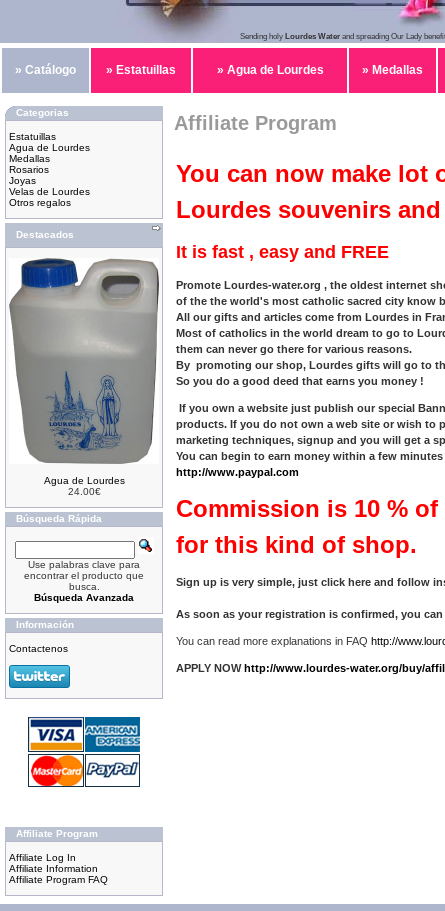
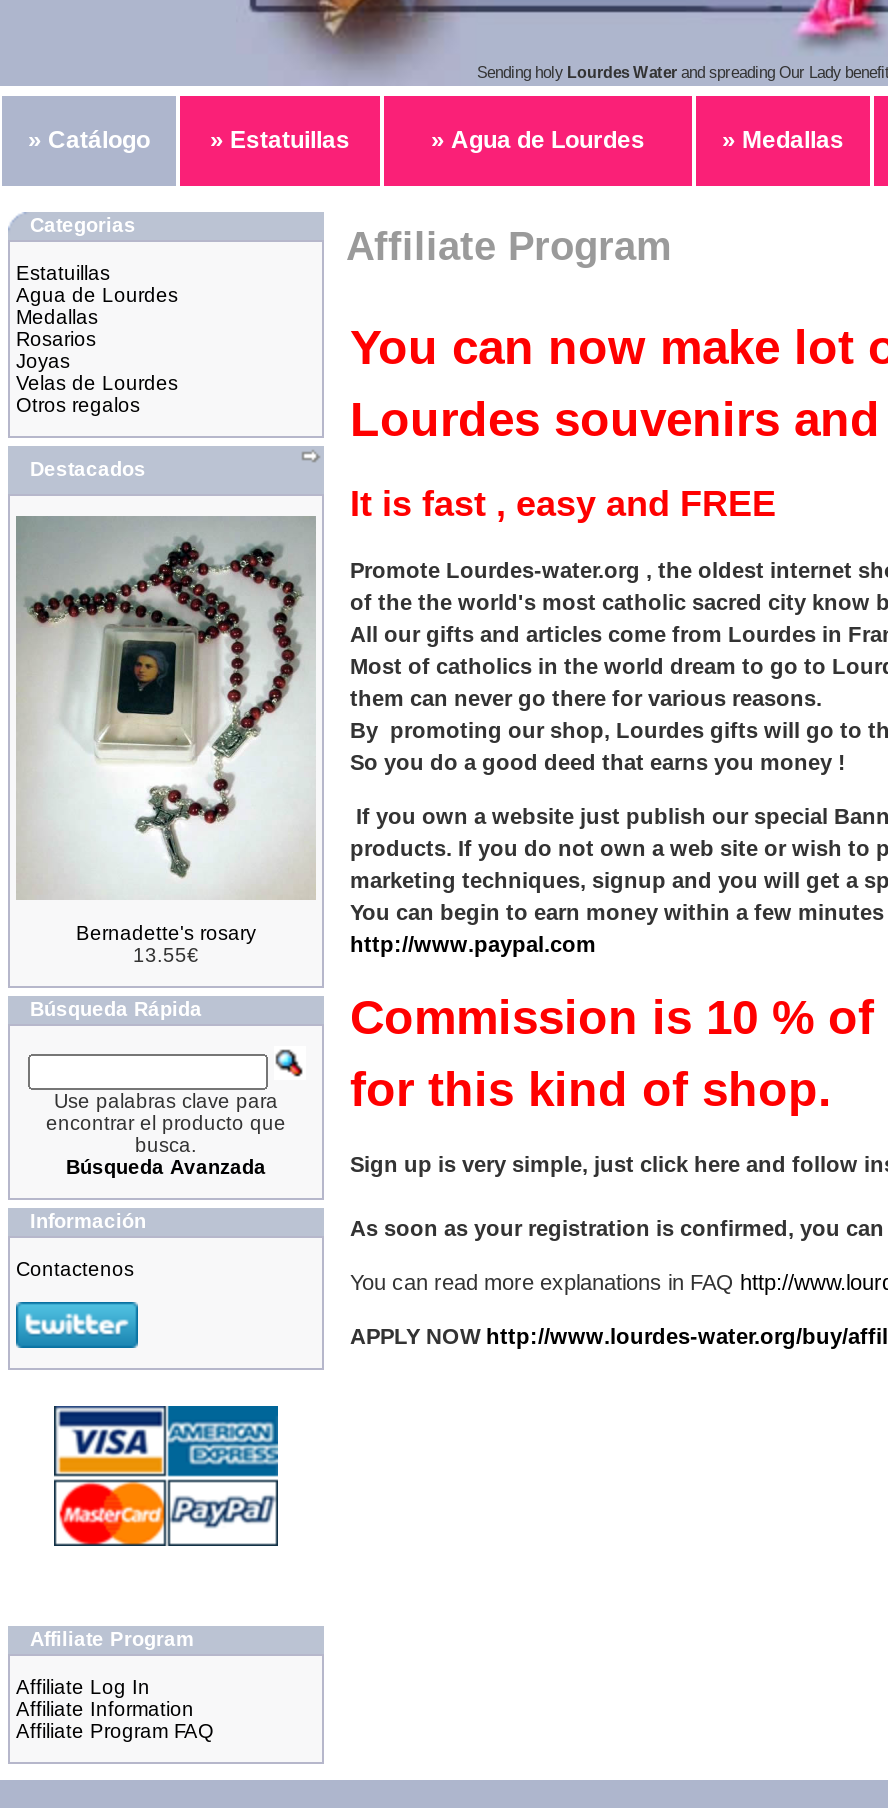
- [image]
- Agua de Lourdes
- 24.00€
+ [image]
+ Bernadette's rosary
+ 13.55€
